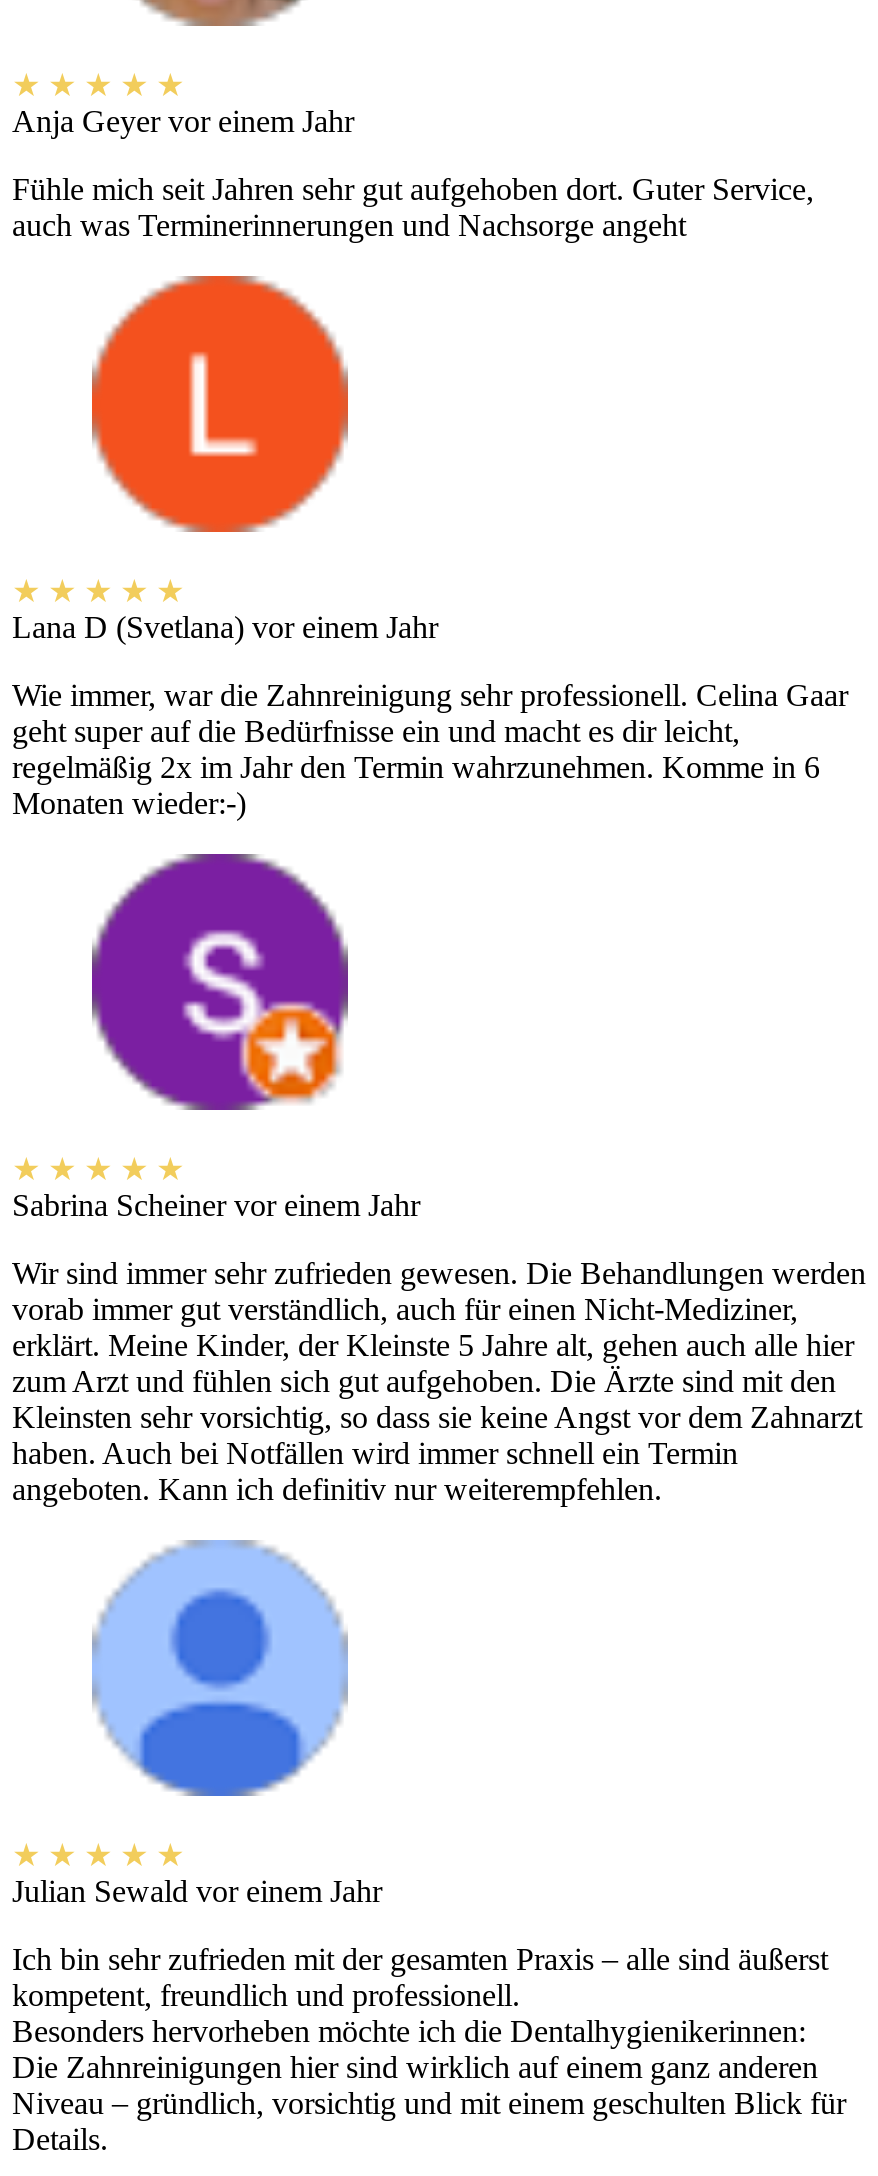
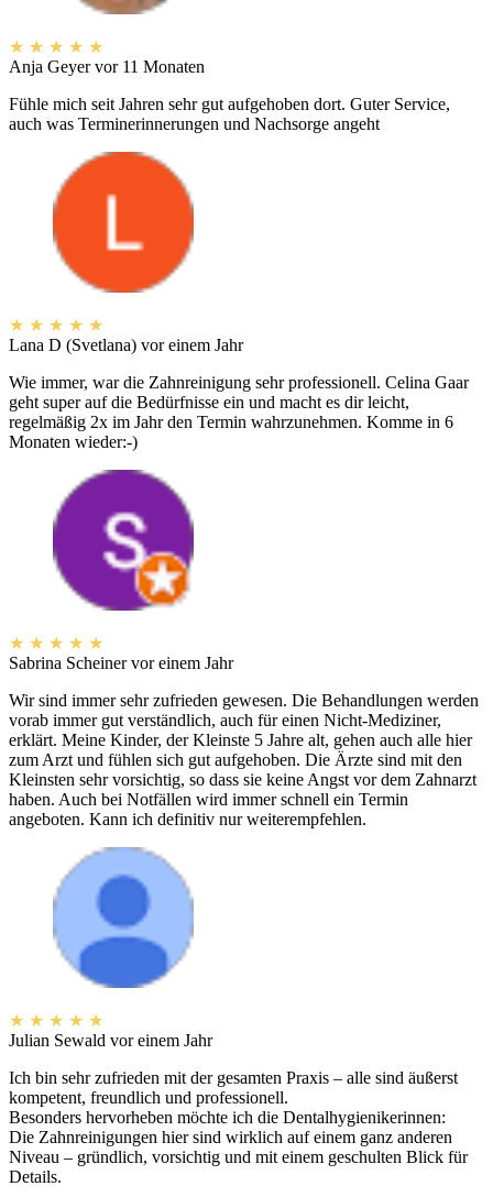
- Anja Geyer vor einem Jahr
+ Anja Geyer vor 11 Monaten
